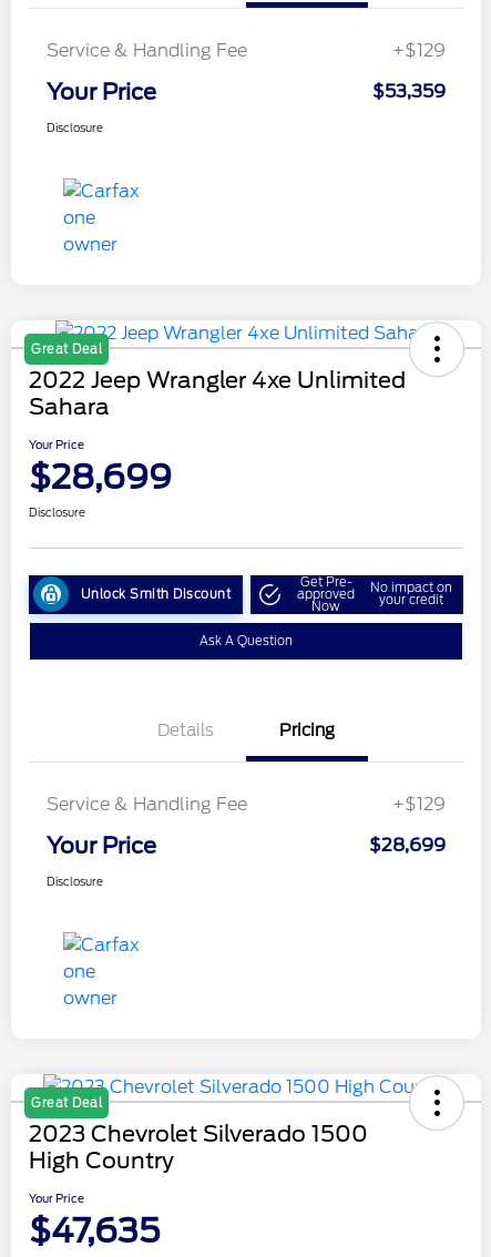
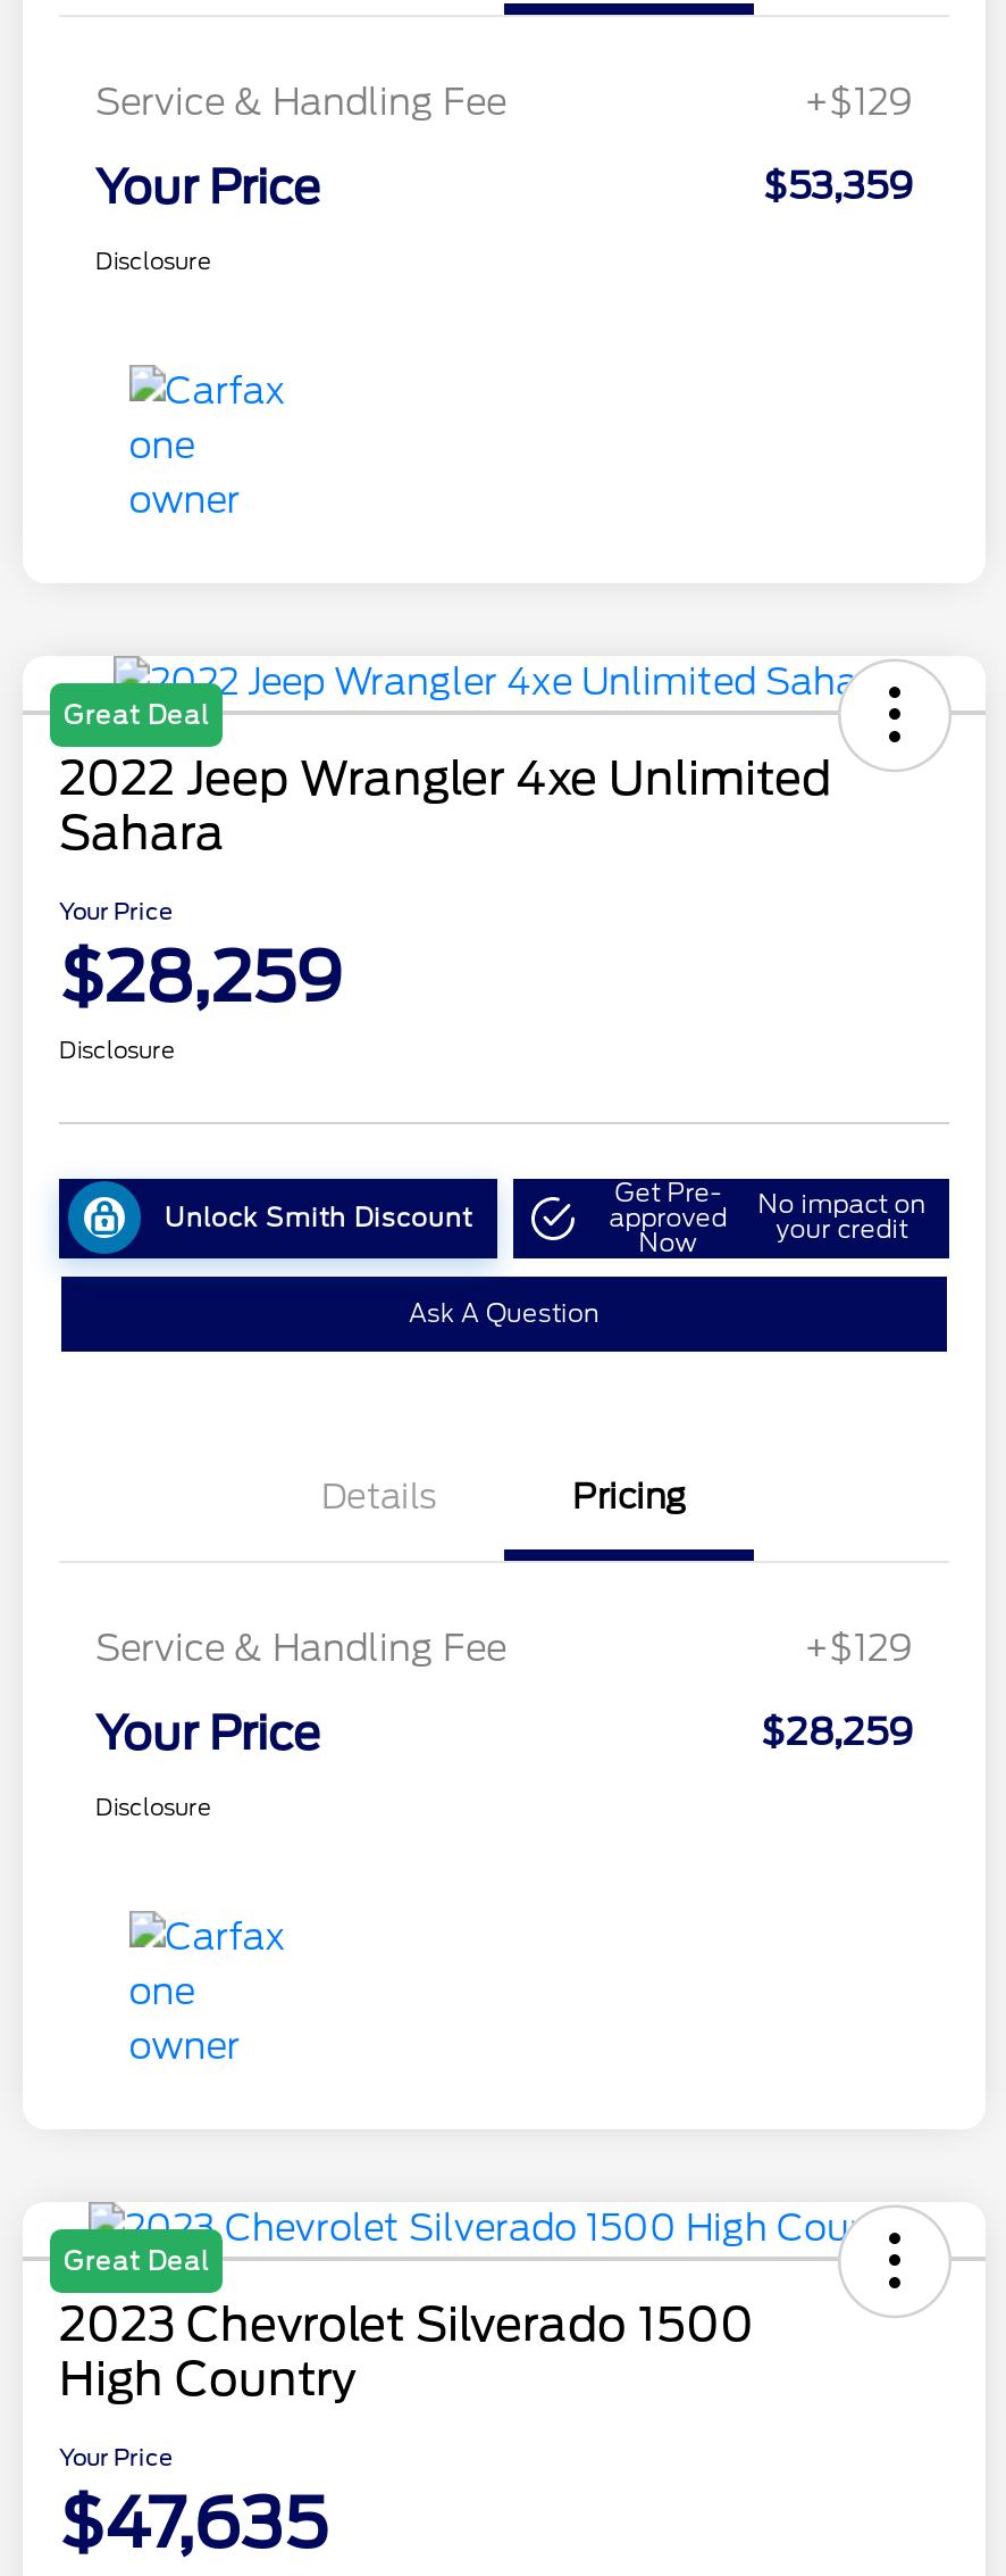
- $28,699
+ $28,259

- $28,699
+ $28,259
